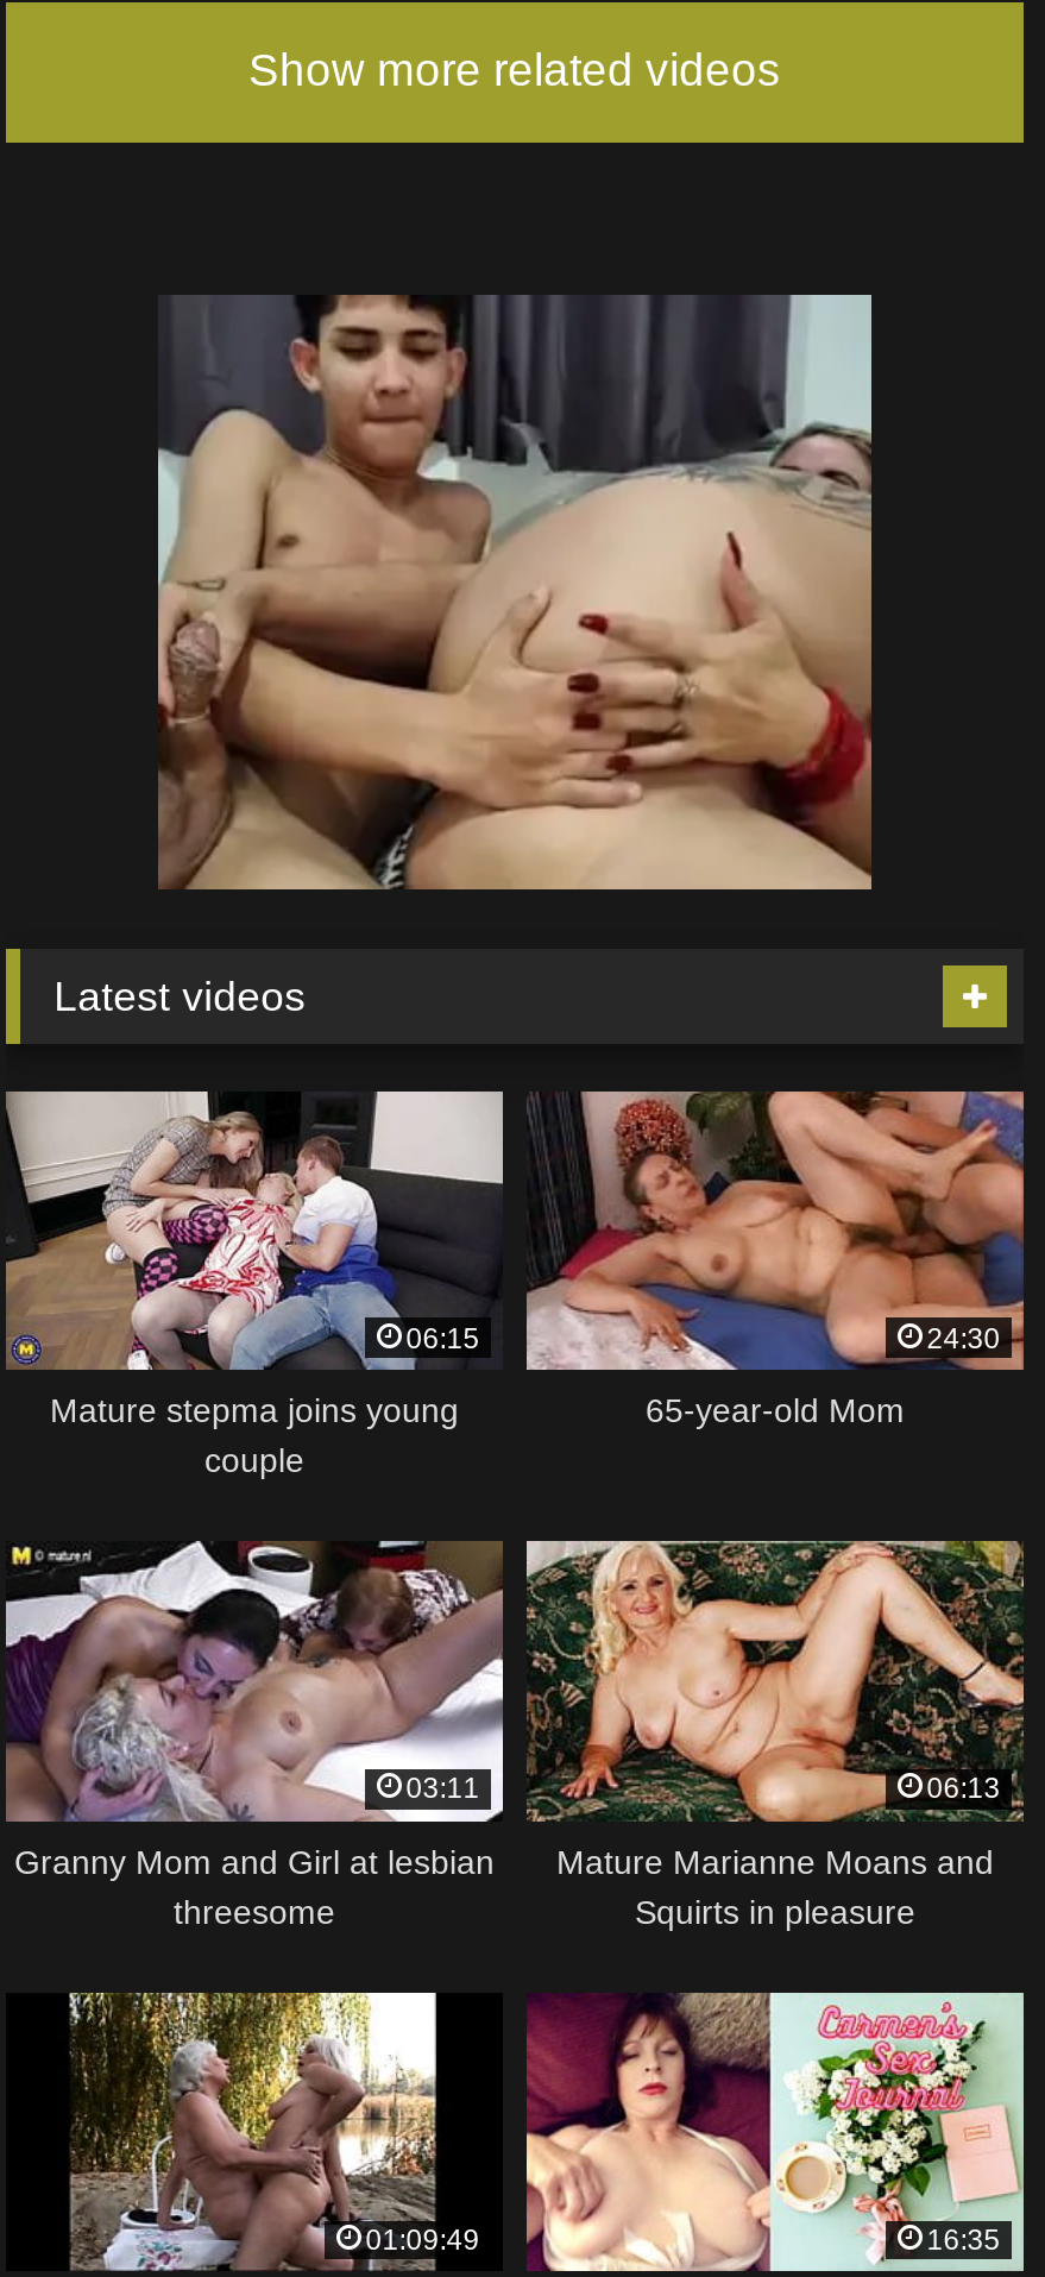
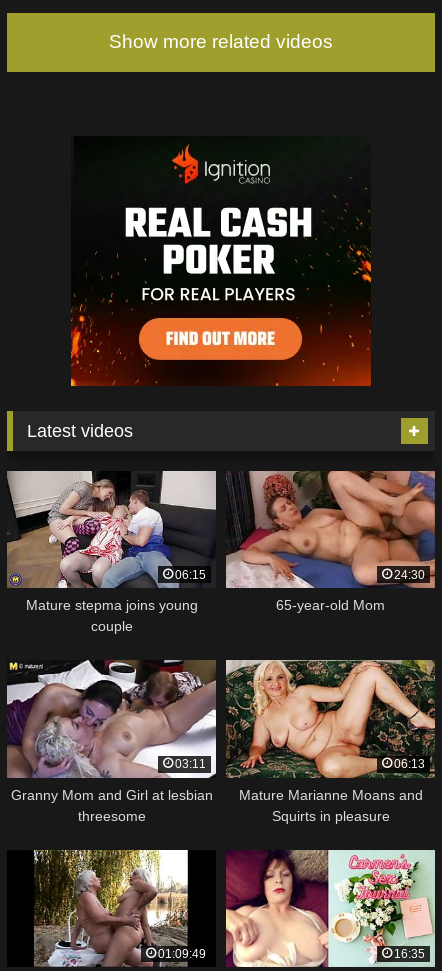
- [image]
+ [image]
